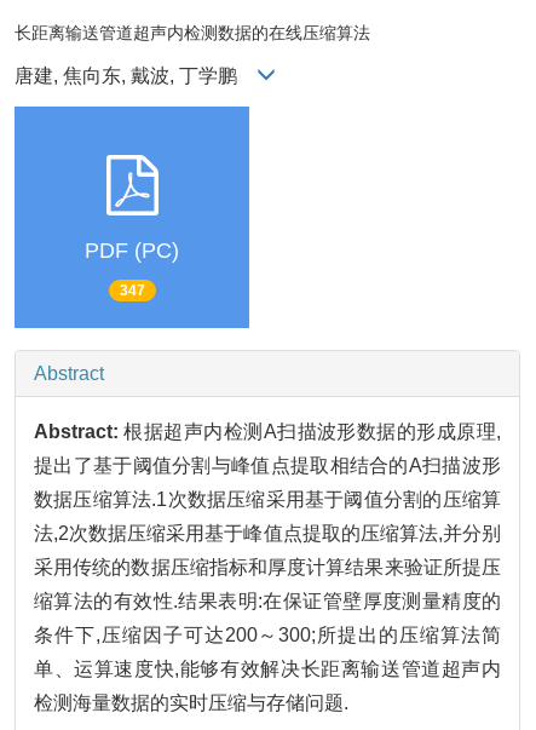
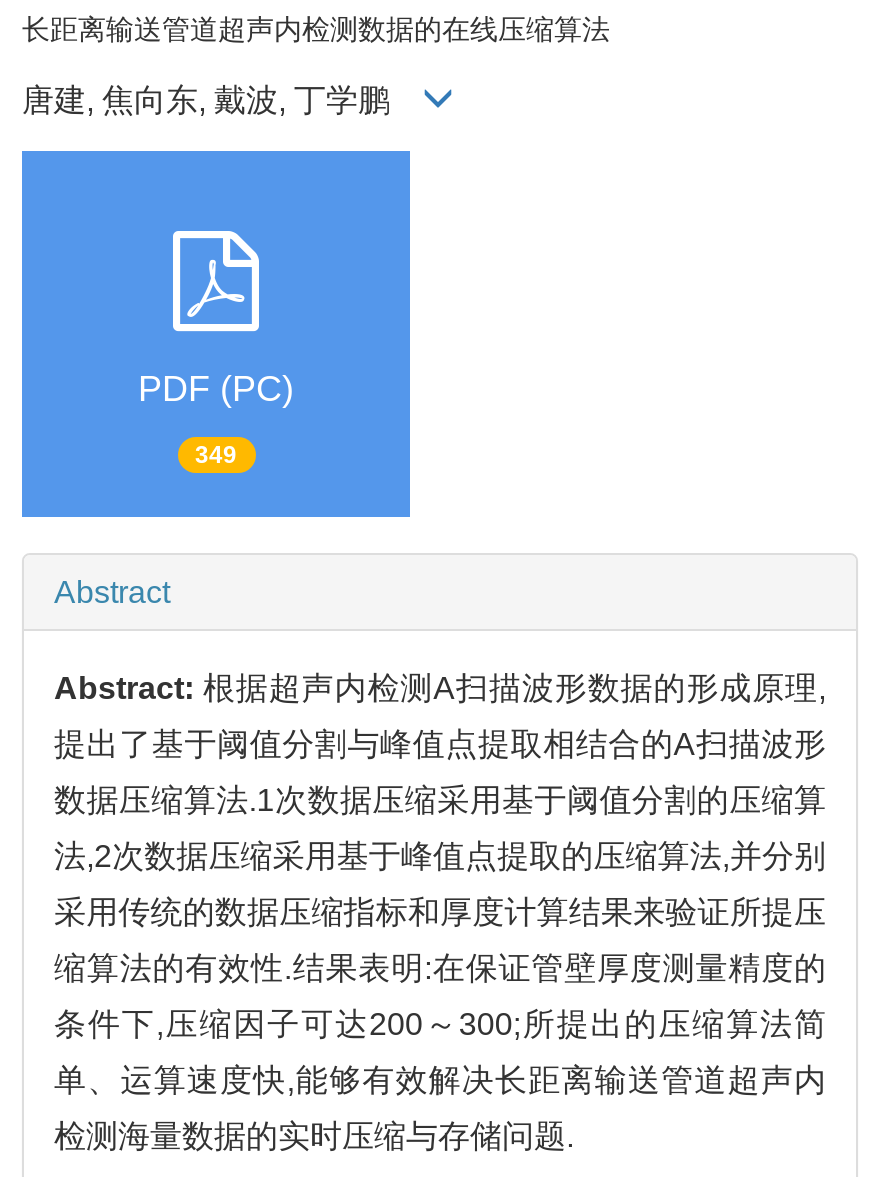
- 347
+ 349
